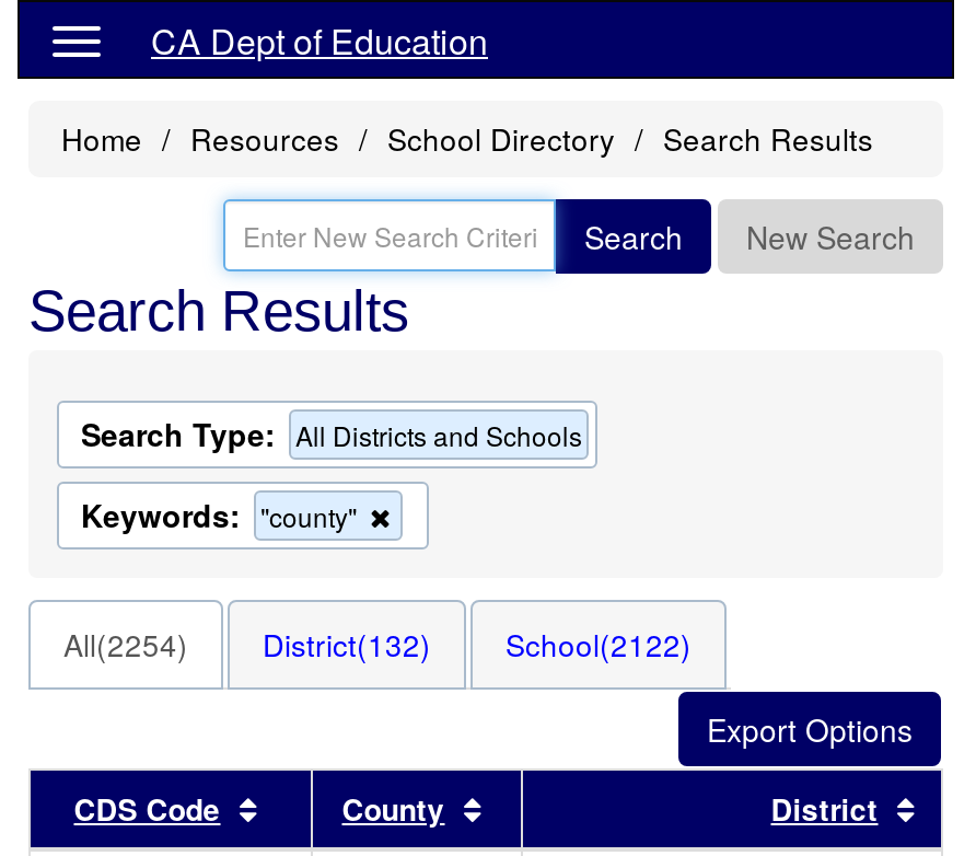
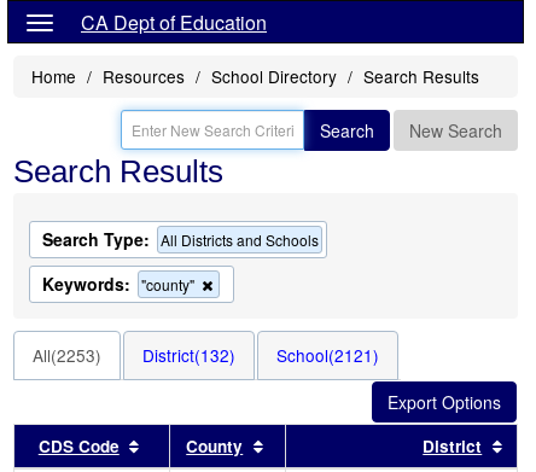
- All(2254)
+ All(2253)

- School(2122)
+ School(2121)
